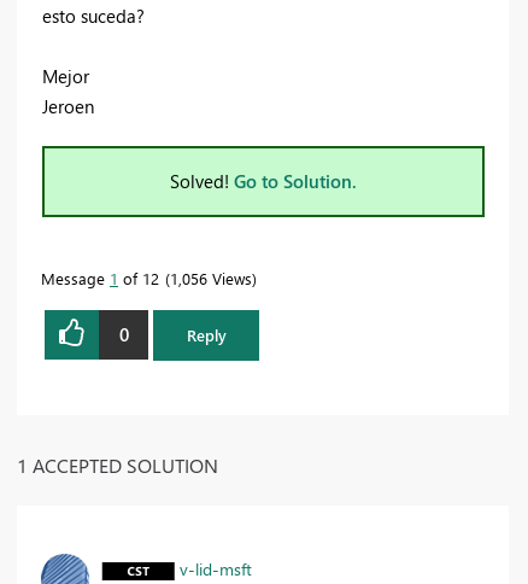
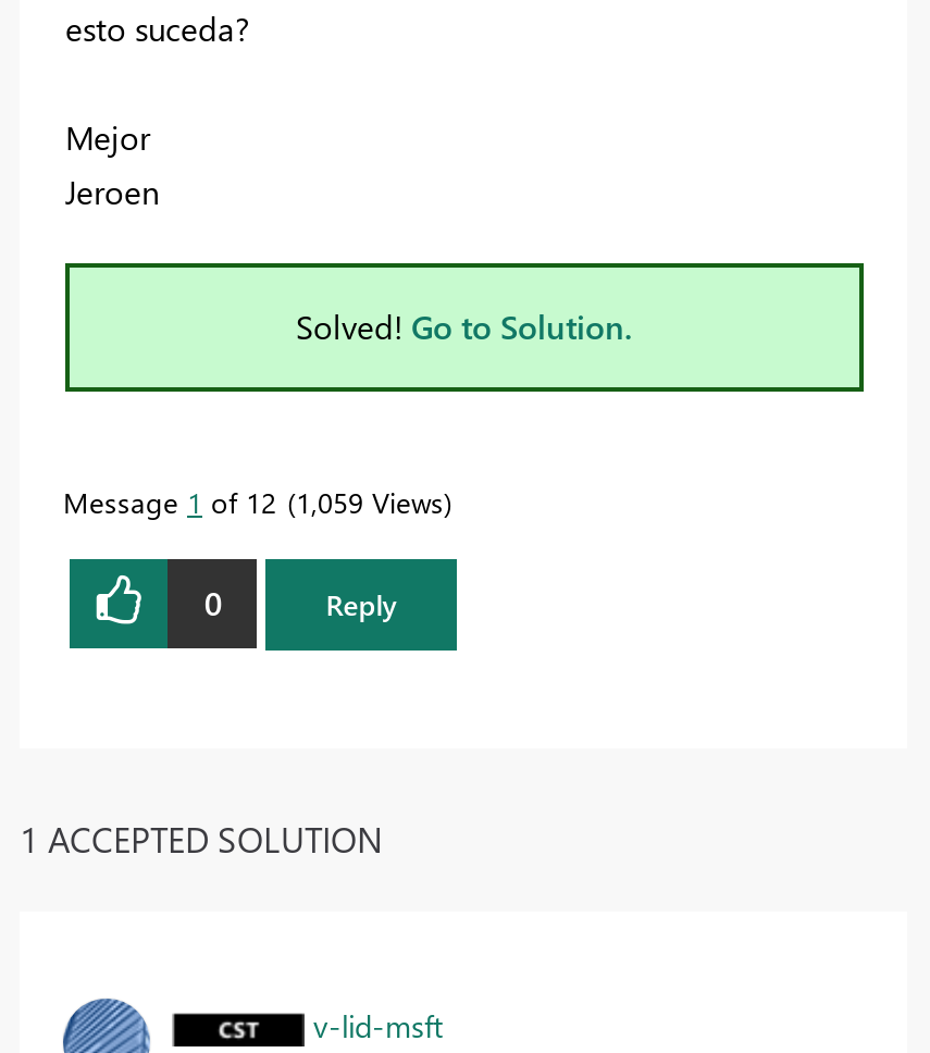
- Message 1 of 12 1,056 Views
+ Message 1 of 12 1,059 Views
